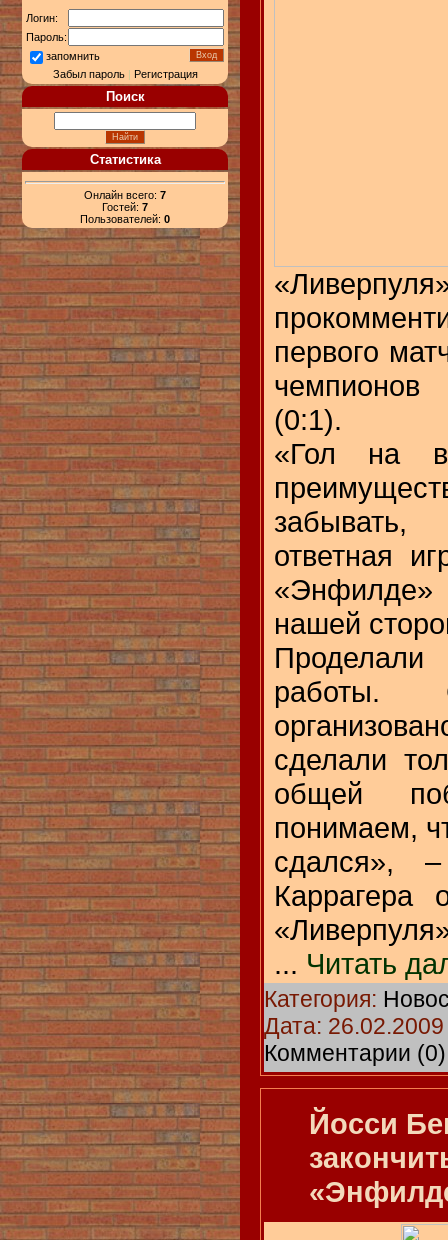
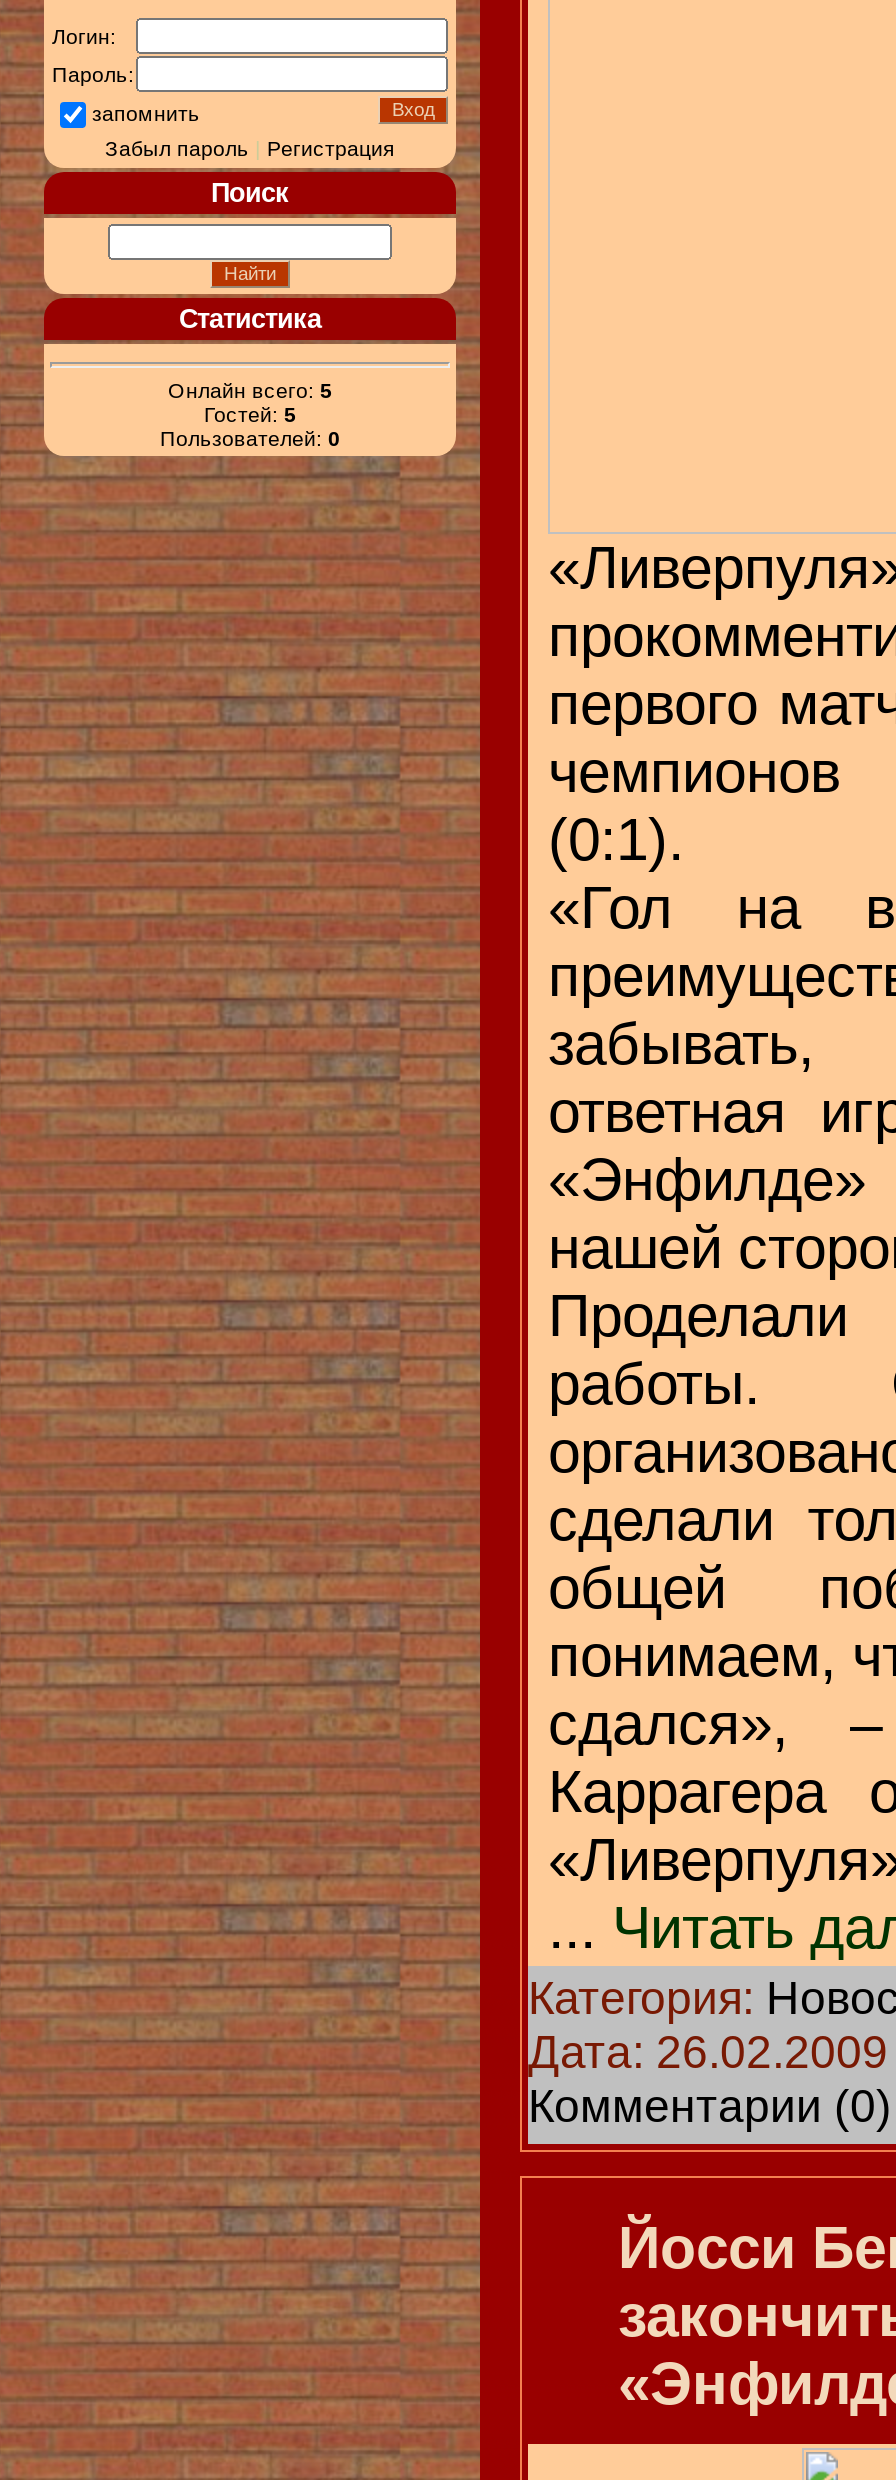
- Онлайн всего: 7
+ Онлайн всего: 5

- Гостей: 7
+ Гостей: 5
